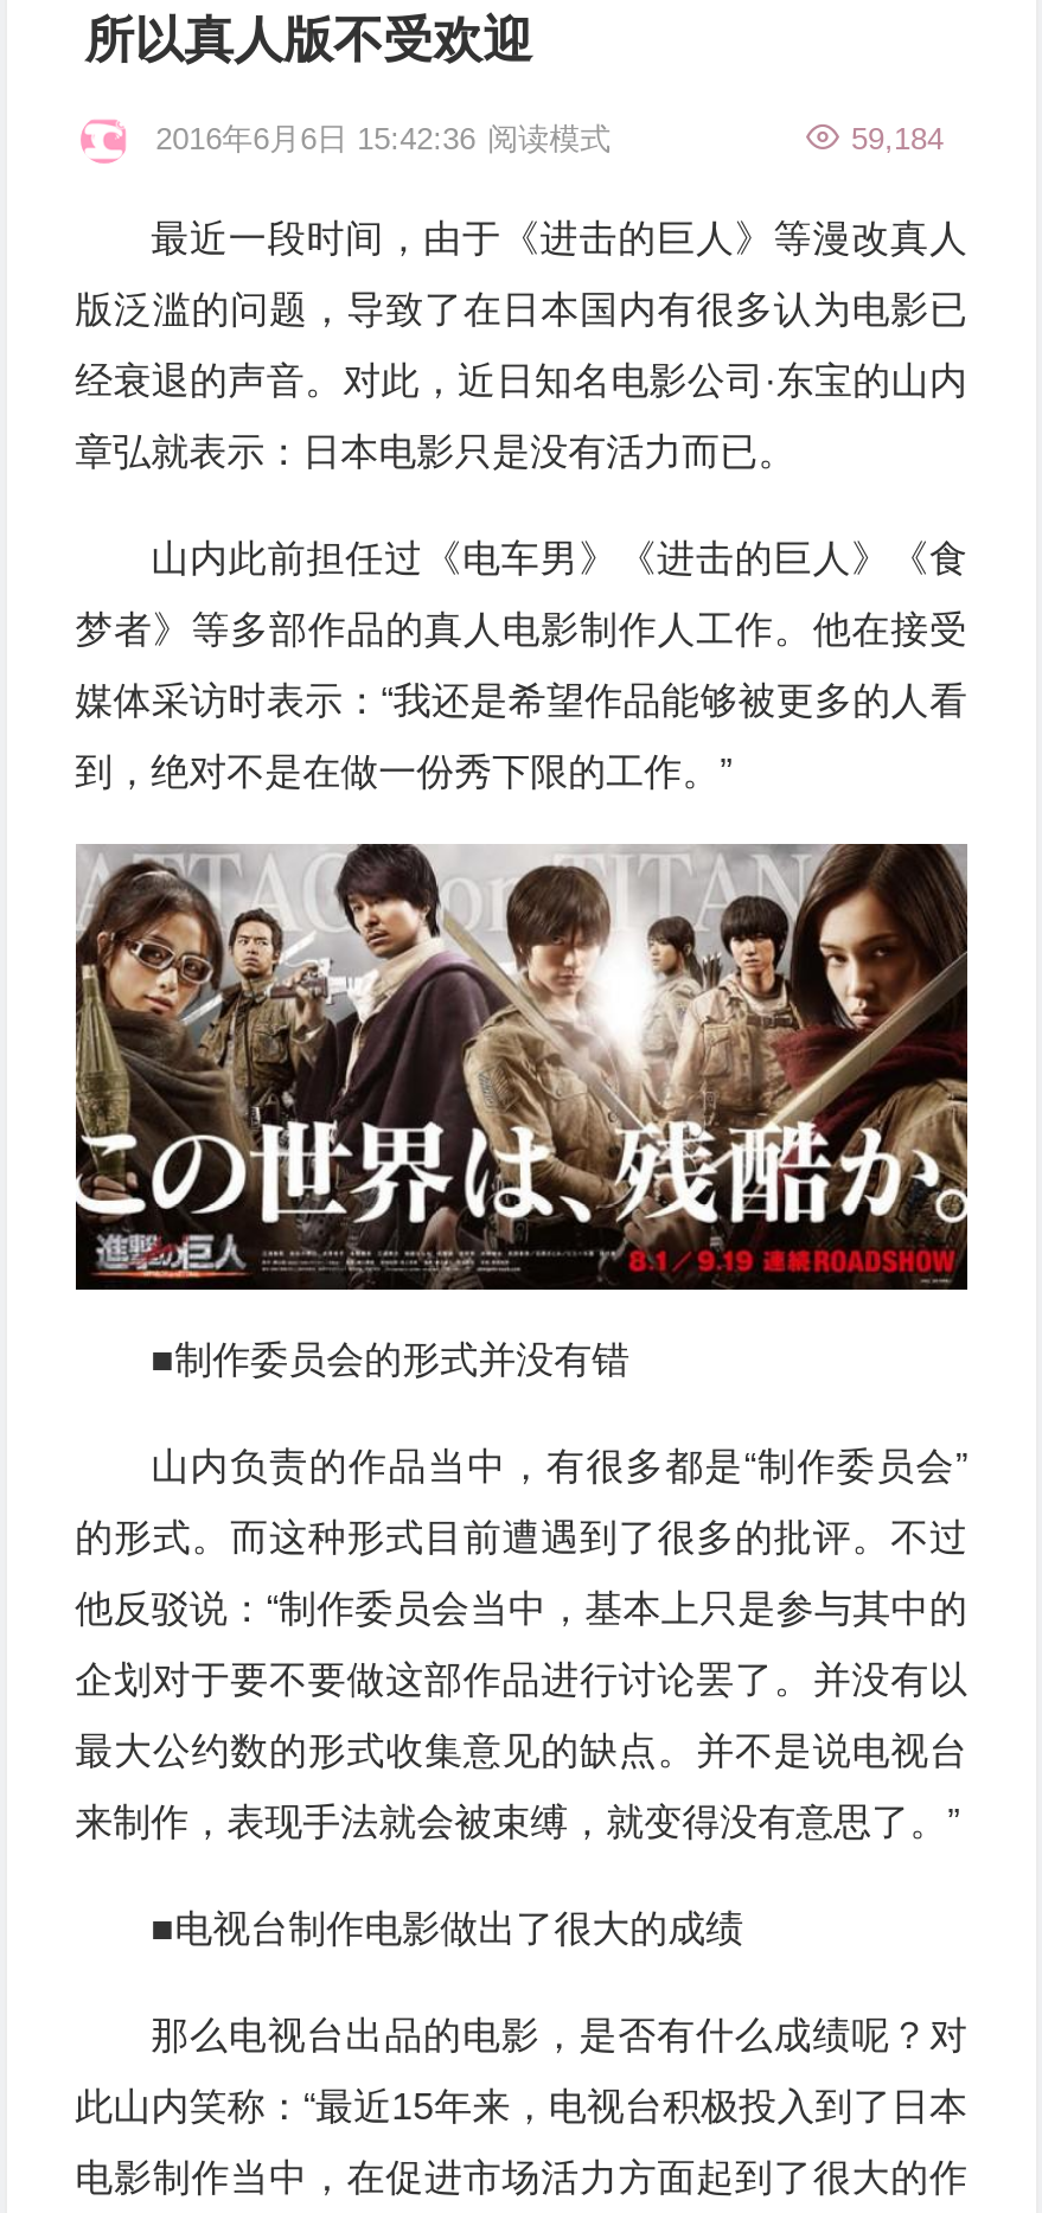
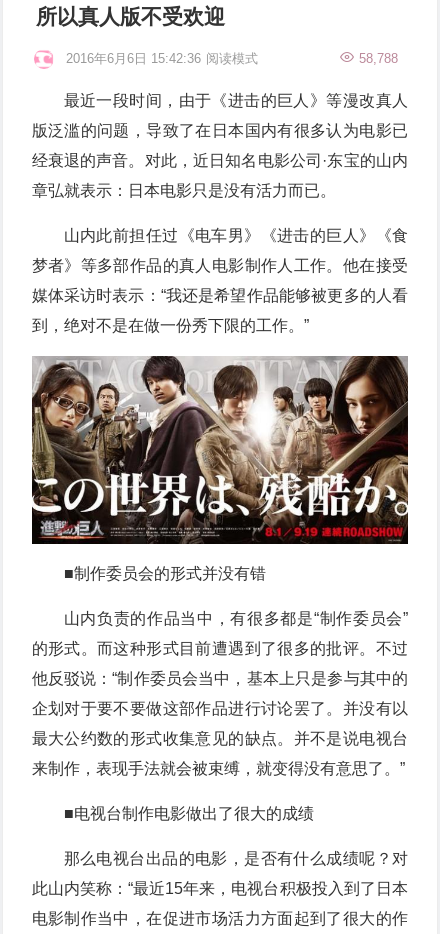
- 59,184
+ 58,788
